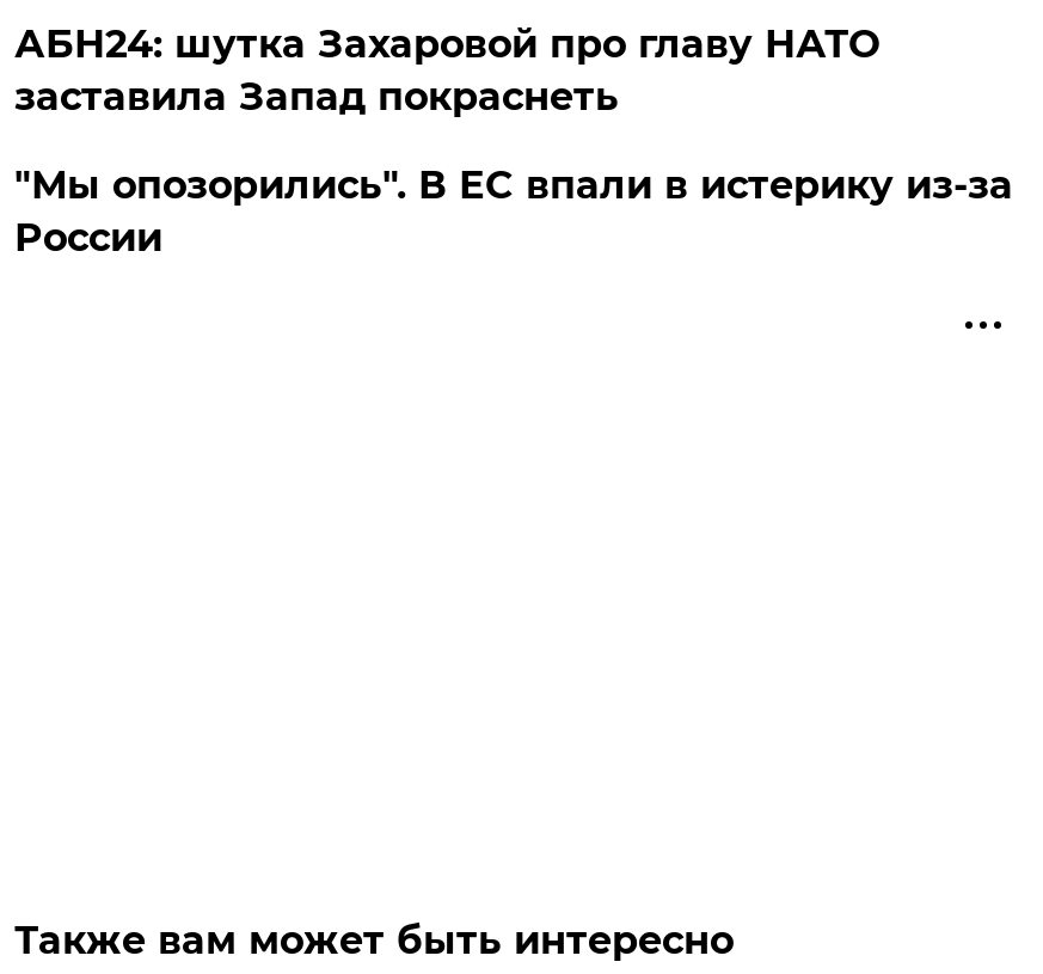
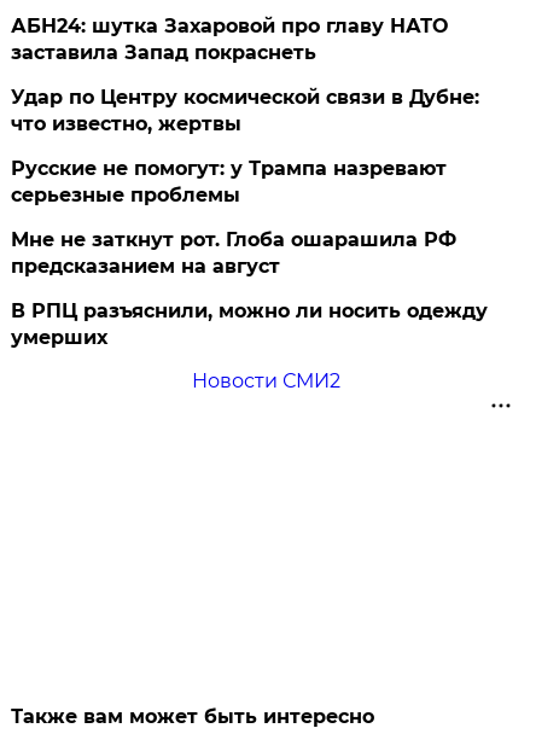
- "Мы опозорились". В ЕС впали в истерику из-за
- России
+ Удар по Центру космической связи в Дубне:
+ что известно, жертвы
+ Русские не помогут: у Трампа назревают
+ серьезные проблемы
+ Мне не заткнут рот. Глоба ошарашила РФ
+ предсказанием на август
+ В РПЦ разъяснили, можно ли носить одежду
+ умерших
+ Новости СМИ2
